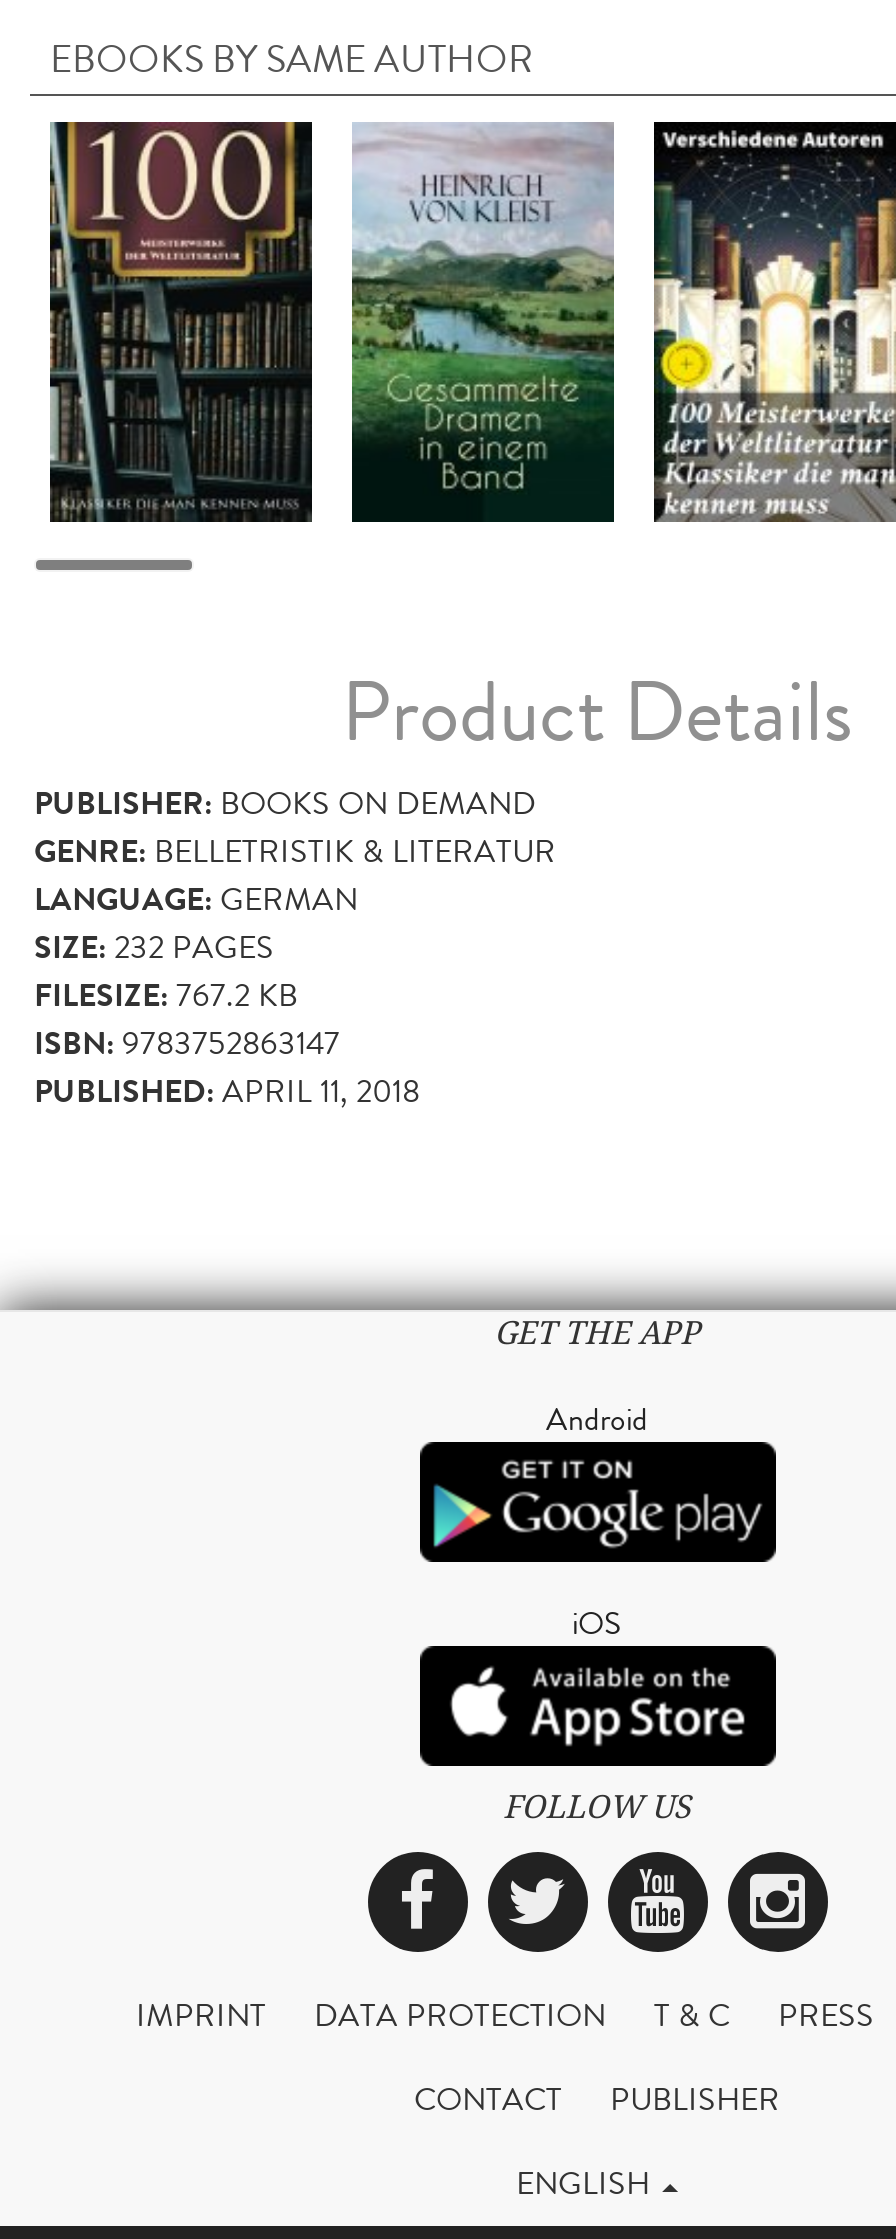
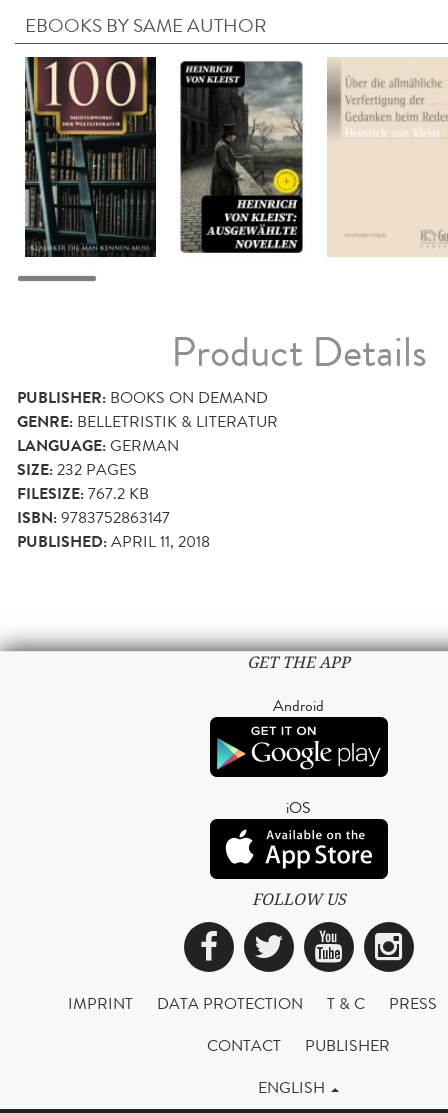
- [image]
+ [image]

- [image]
+ [image]
